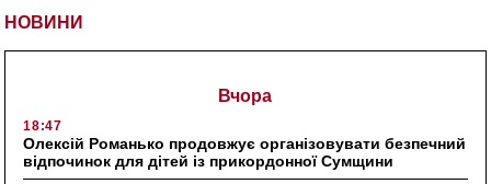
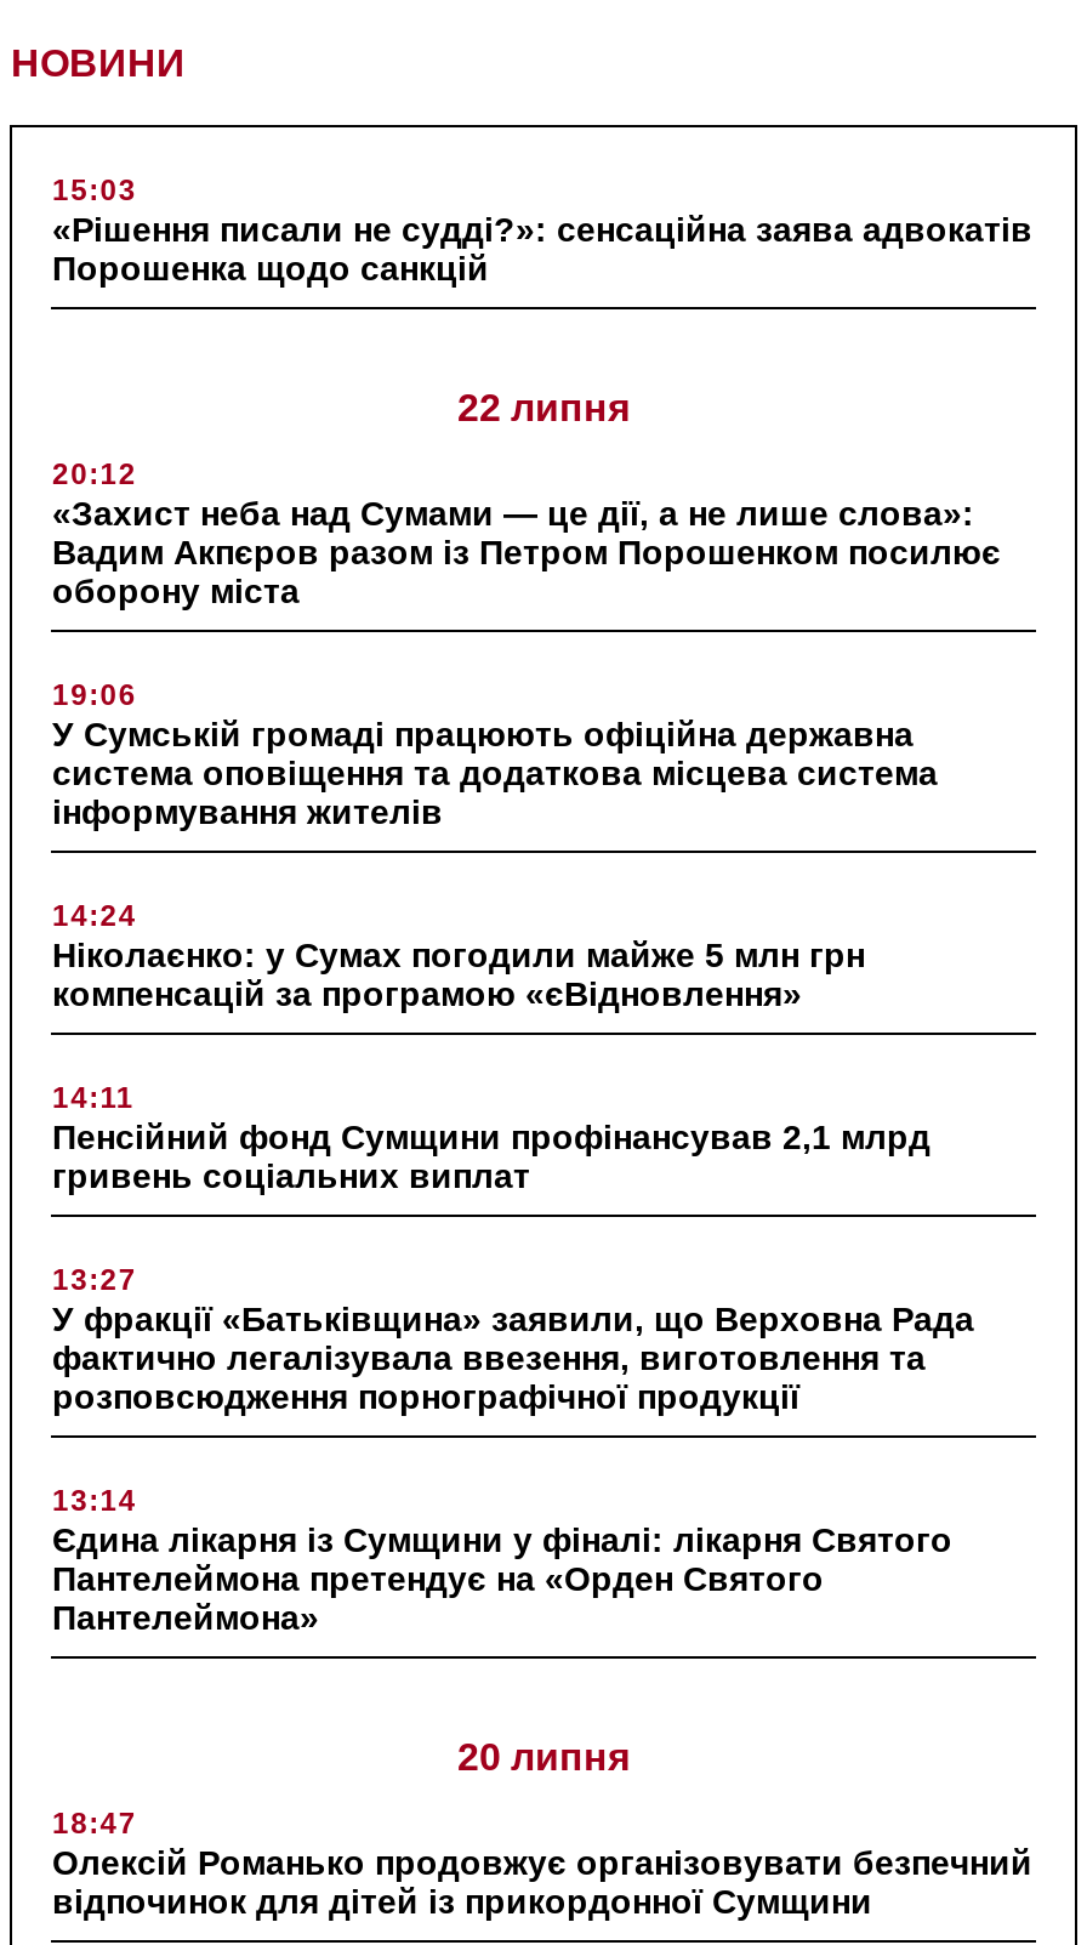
- Вчора
+ 15:03
+ «Рішення писали не судді?»: сенсаційна заява адвокатів
+ Порошенка щодо санкцій
+ 22 липня
+ 20:12
+ «Захист неба над Сумами — це дії, а не лише слова»:
+ Вадим Акпєров разом із Петром Порошенком посилює
+ оборону міста
+ 19:06
+ У Сумській громаді працюють офіційна державна
+ система оповіщення та додаткова місцева система
+ інформування жителів
+ 14:24
+ Ніколаєнко: у Сумах погодили майже 5 млн грн
+ компенсацій за програмою «єВідновлення»
+ 14:11
+ Пенсійний фонд Сумщини профінансував 2,1 млрд
+ гривень соціальних виплат
+ 13:27
+ У фракції «Батьківщина» заявили, що Верховна Рада
+ фактично легалізувала ввезення, виготовлення та
+ розповсюдження порнографічної продукції
+ 13:14
+ Єдина лікарня із Сумщини у фіналі: лікарня Святого
+ Пантелеймона претендує на «Орден Святого
+ Пантелеймона»
+ 20 липня
